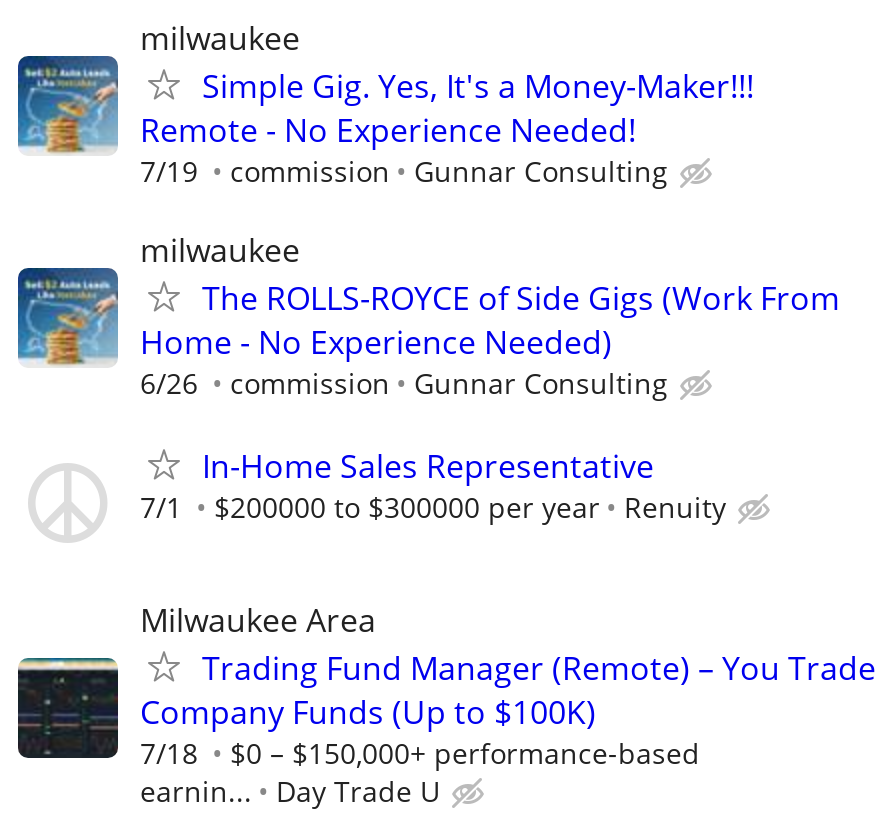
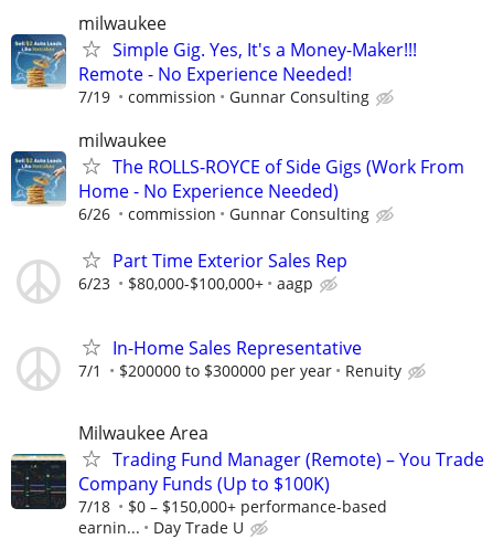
+ Part Time Exterior Sales Rep
+ 6/23
+ $80,000-$100,000+
+ aagp
